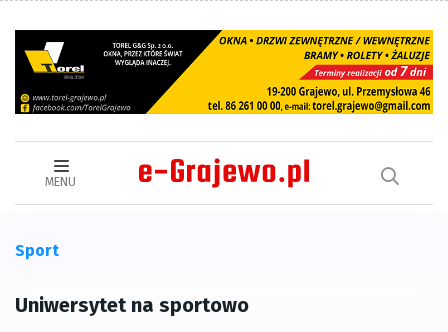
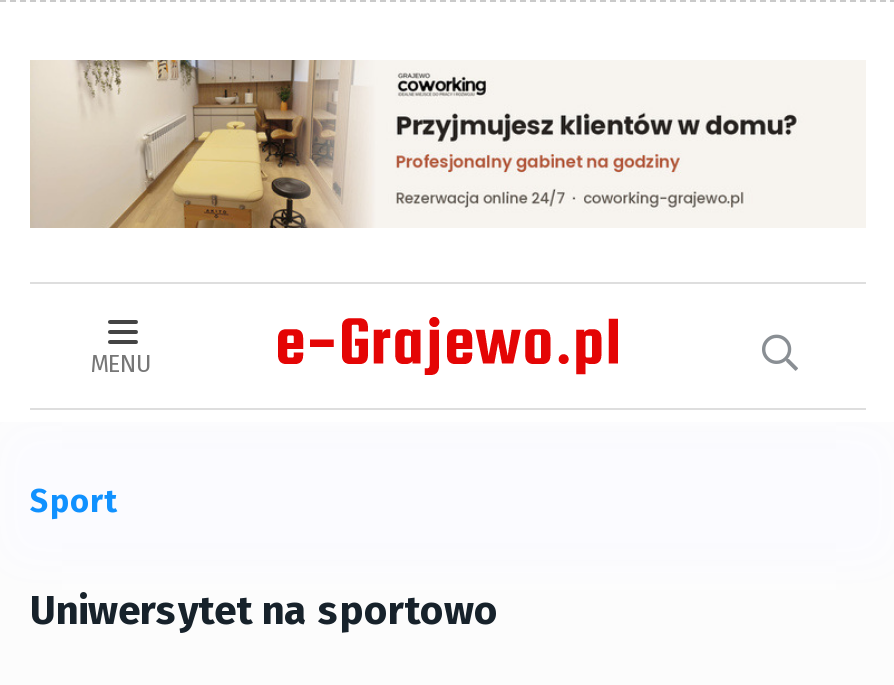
- [image]
+ [image]
